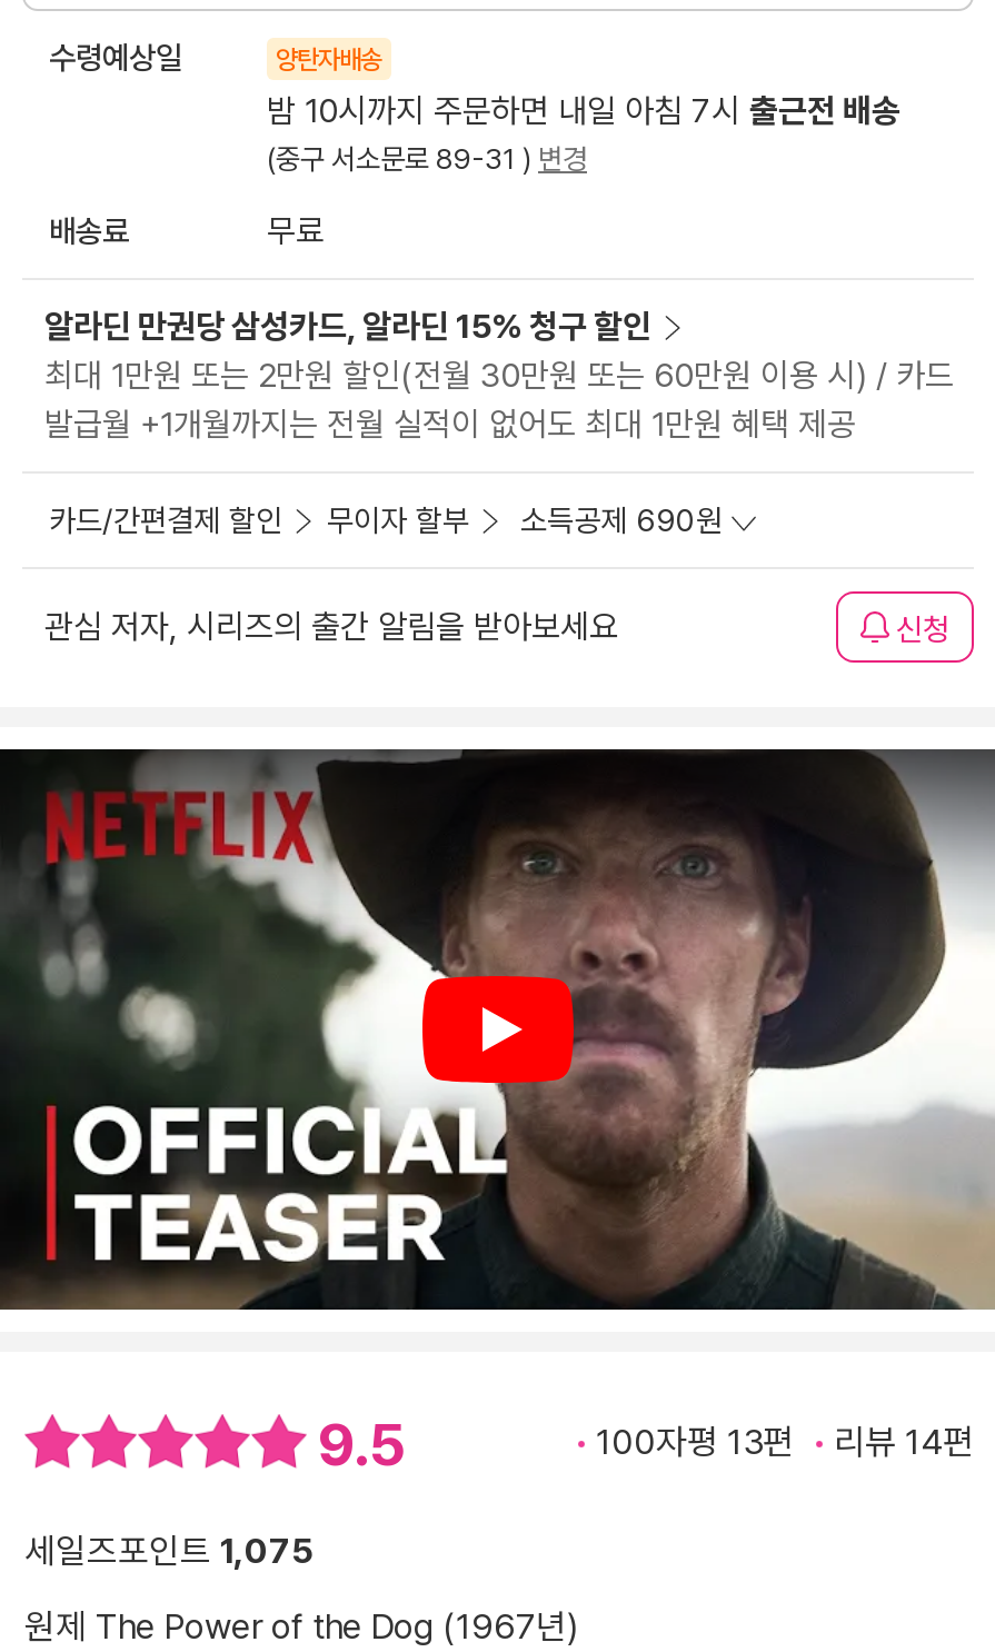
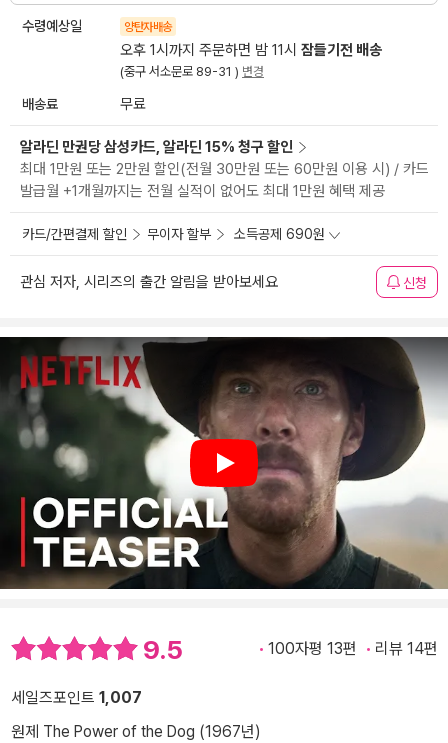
- 밤 10시까지 주문하면 내일 아침 7시 출근전 배송
+ 오후 1시까지 주문하면 밤 11시 잠들기전 배송

- 세일즈포인트 1,075
+ 세일즈포인트 1,007
